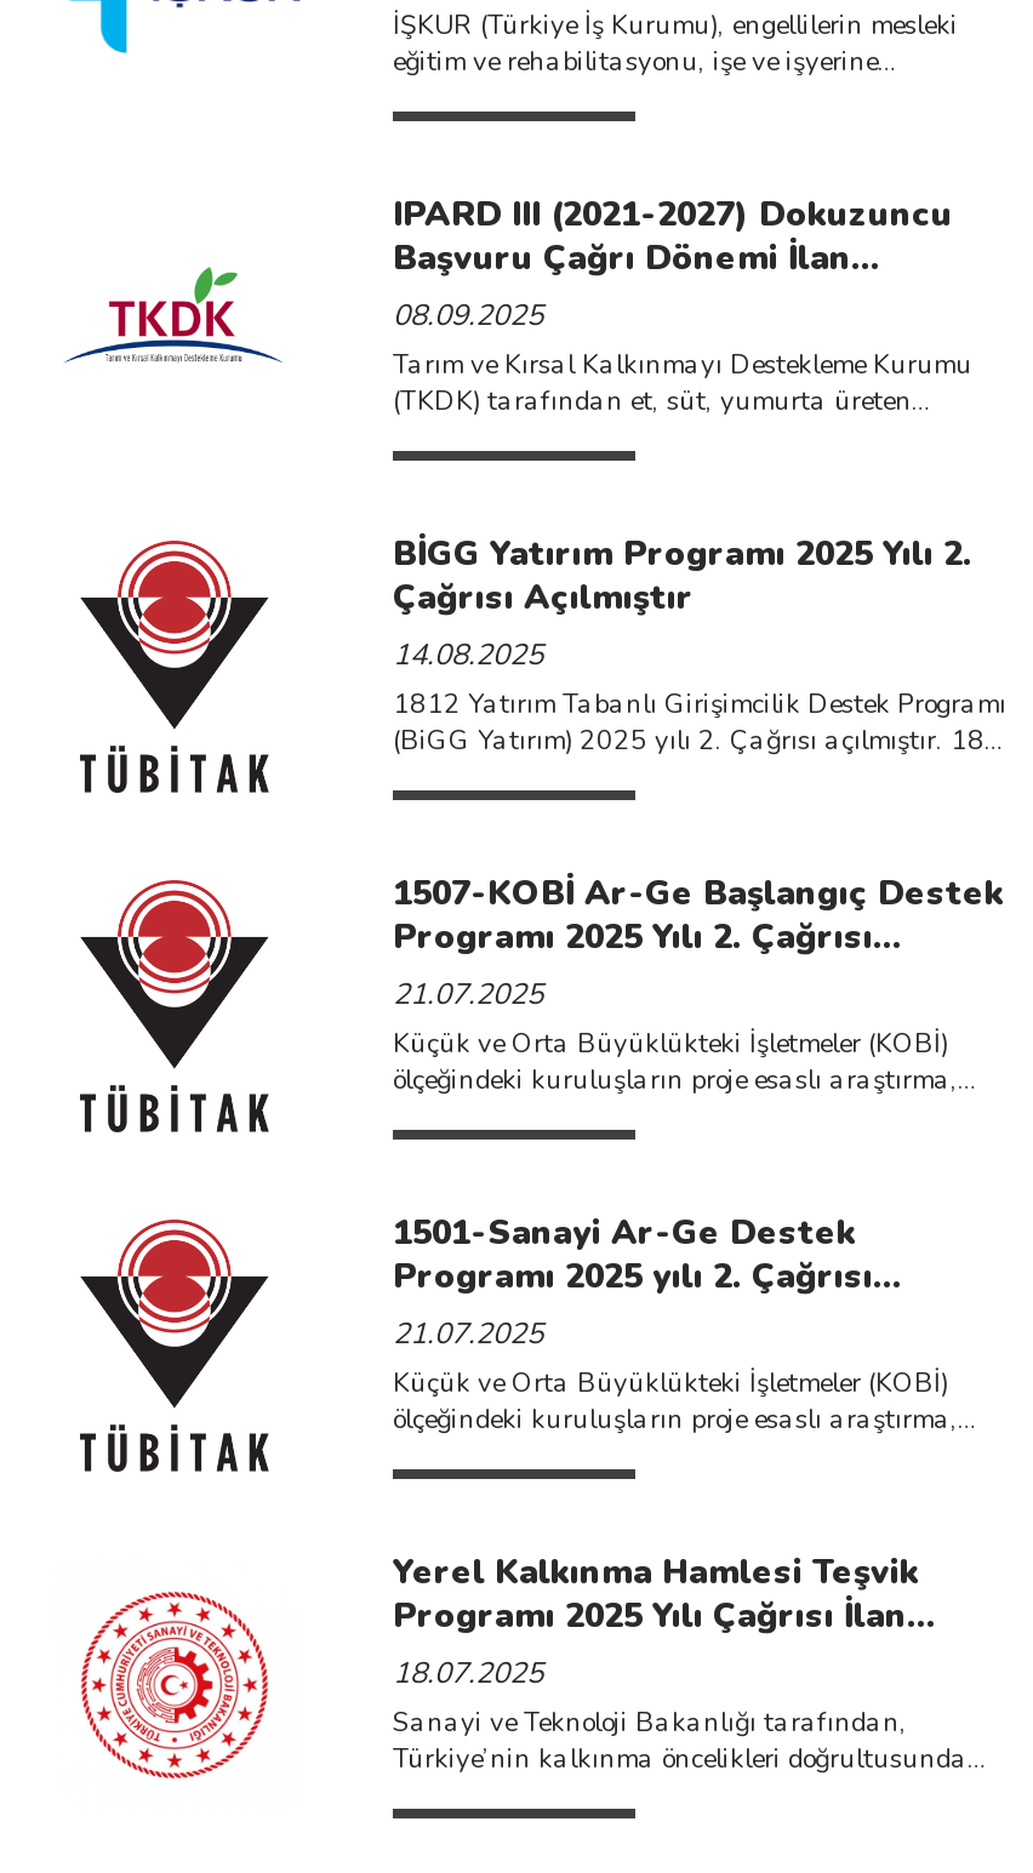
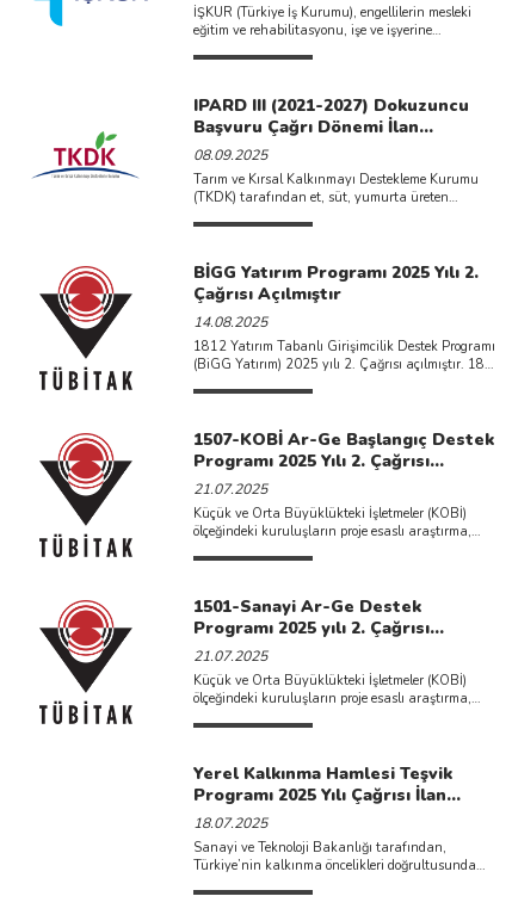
- [image]
